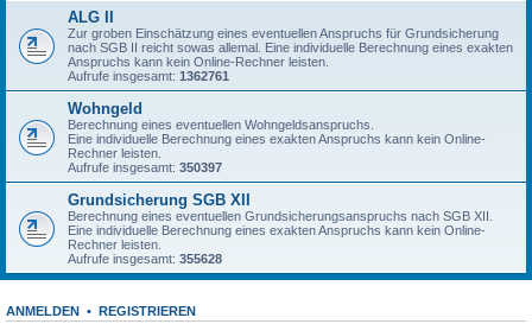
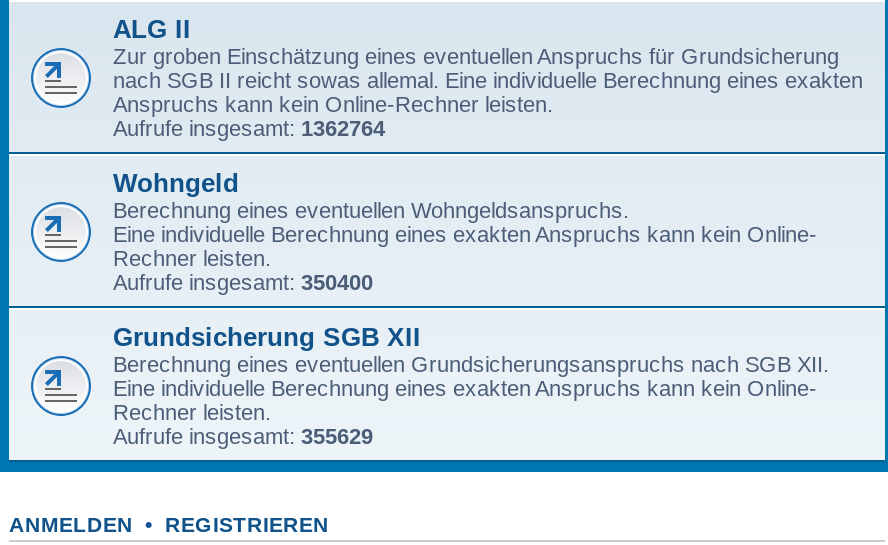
- Aufrufe insgesamt: 1362761
+ Aufrufe insgesamt: 1362764

- Aufrufe insgesamt: 350397
+ Aufrufe insgesamt: 350400

- Aufrufe insgesamt: 355628
+ Aufrufe insgesamt: 355629
